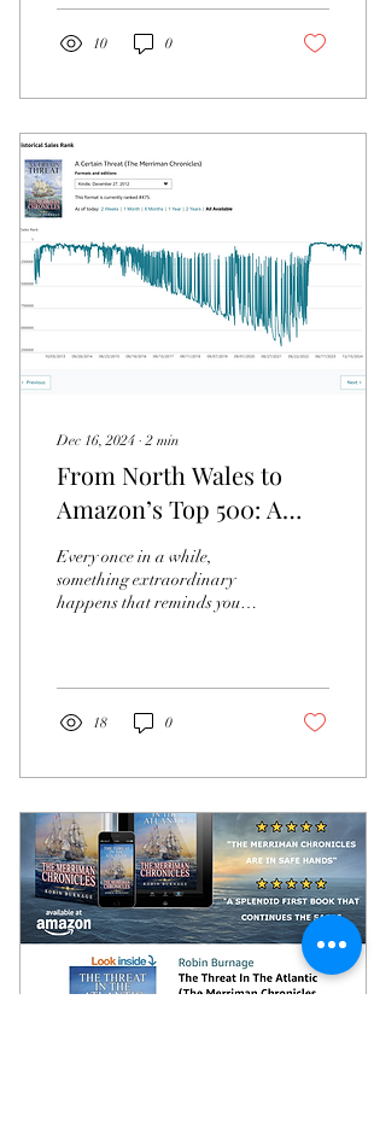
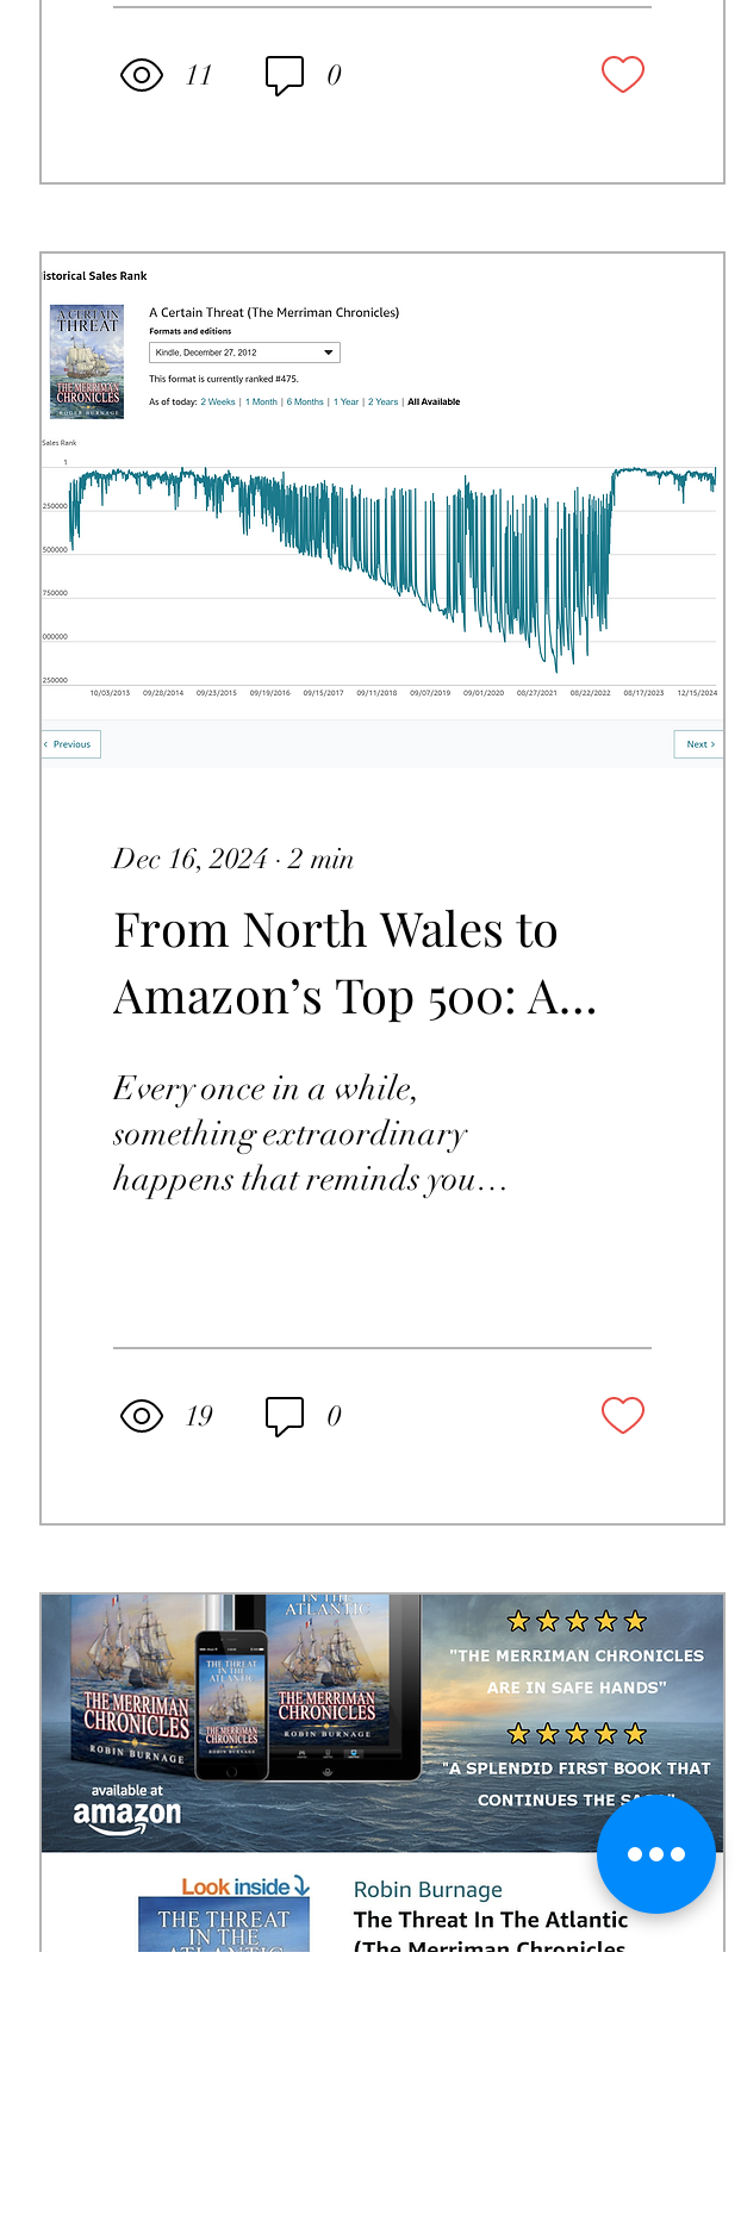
- 10
+ 11

- 18
+ 19
